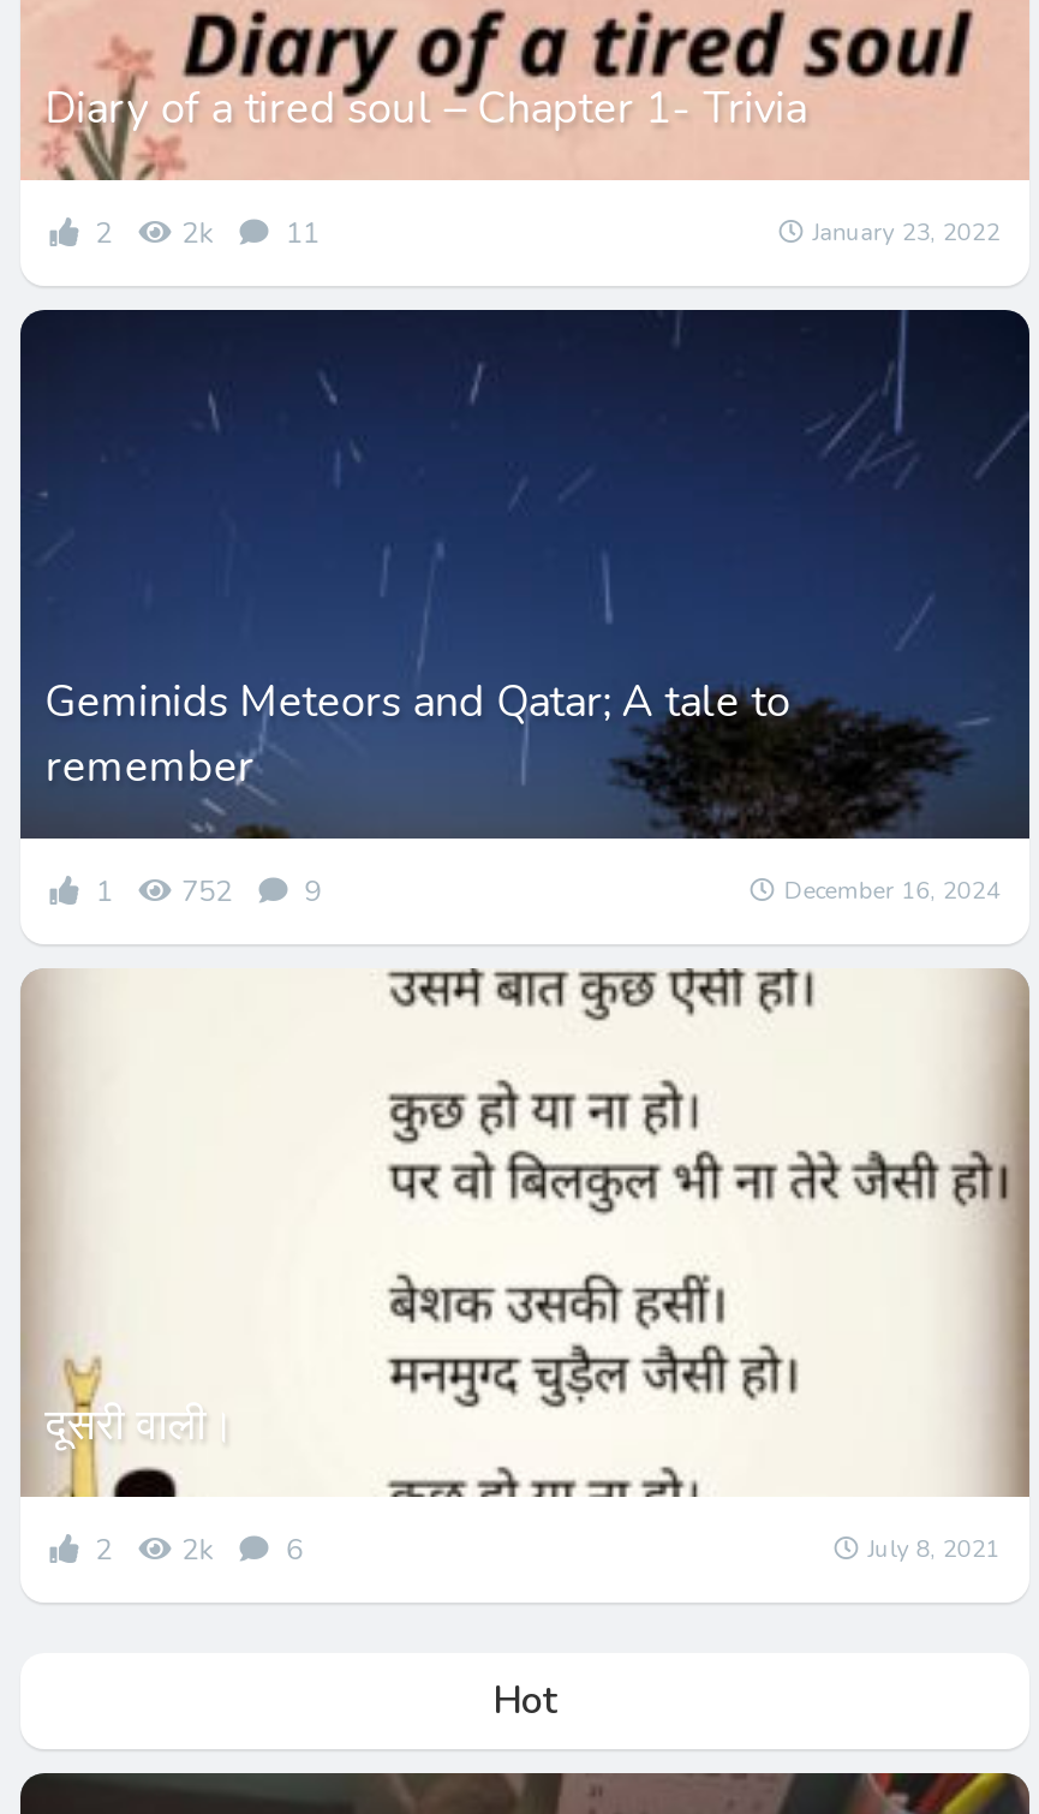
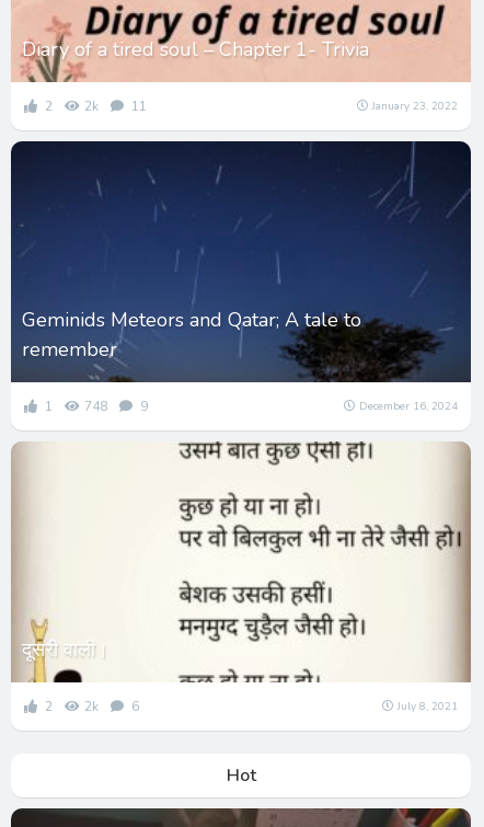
- 1 752 9
+ 1 748 9
